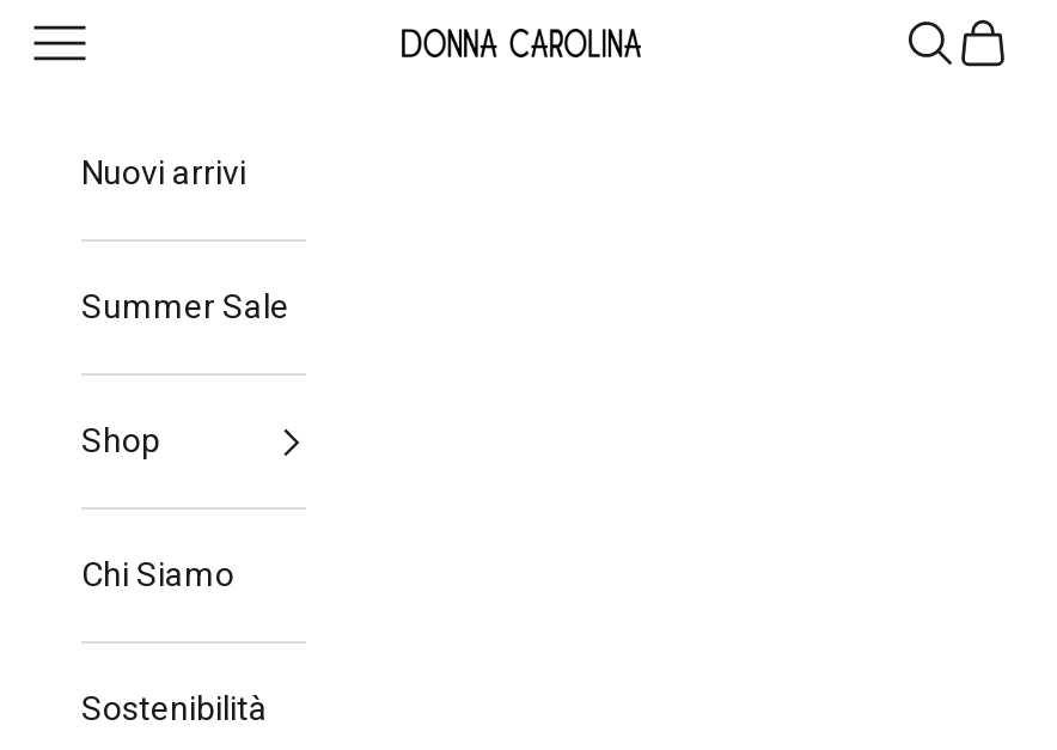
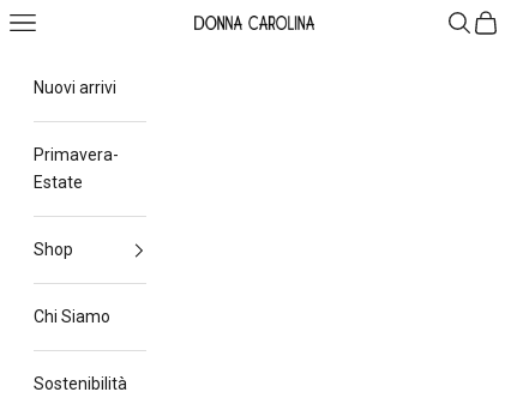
- Summer Sale
+ Primavera-
+ Estate
